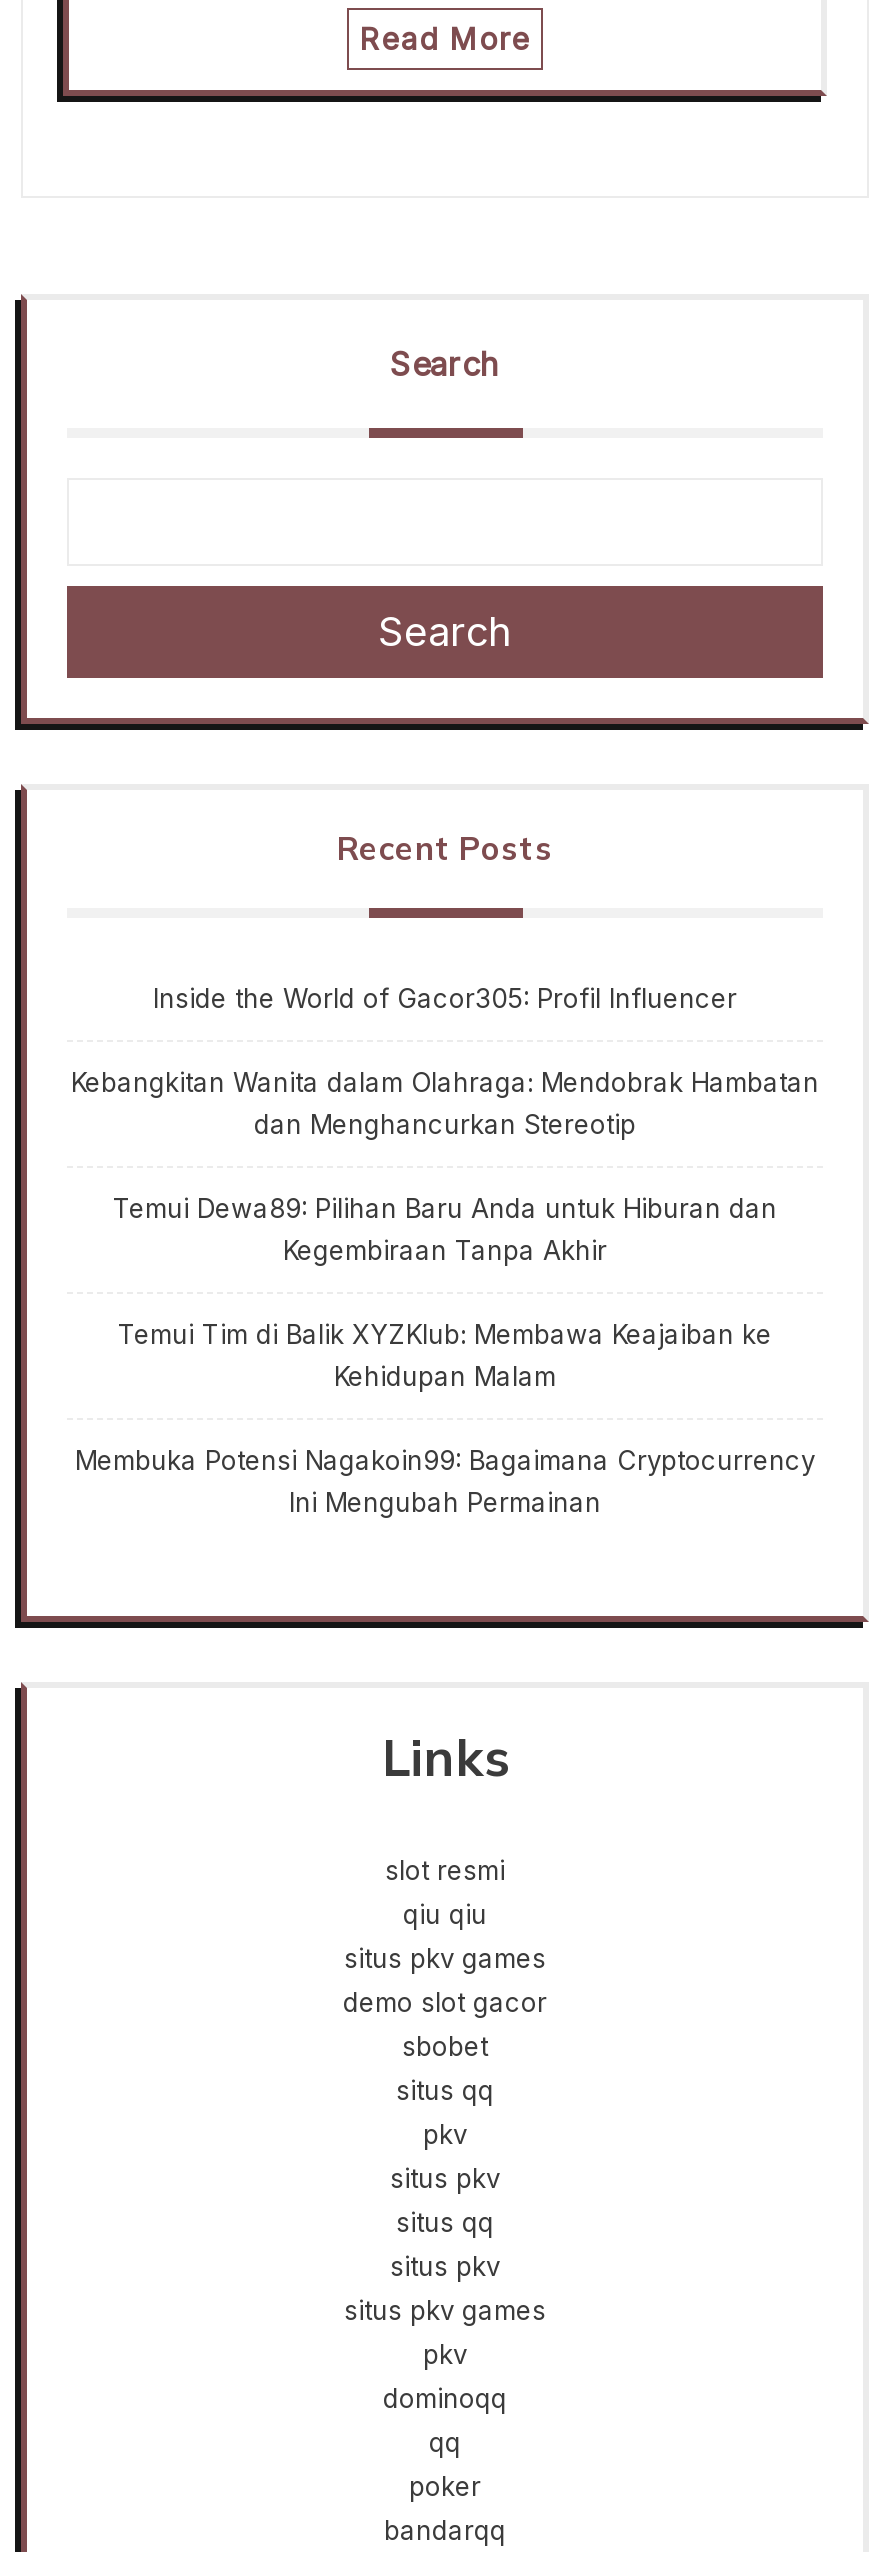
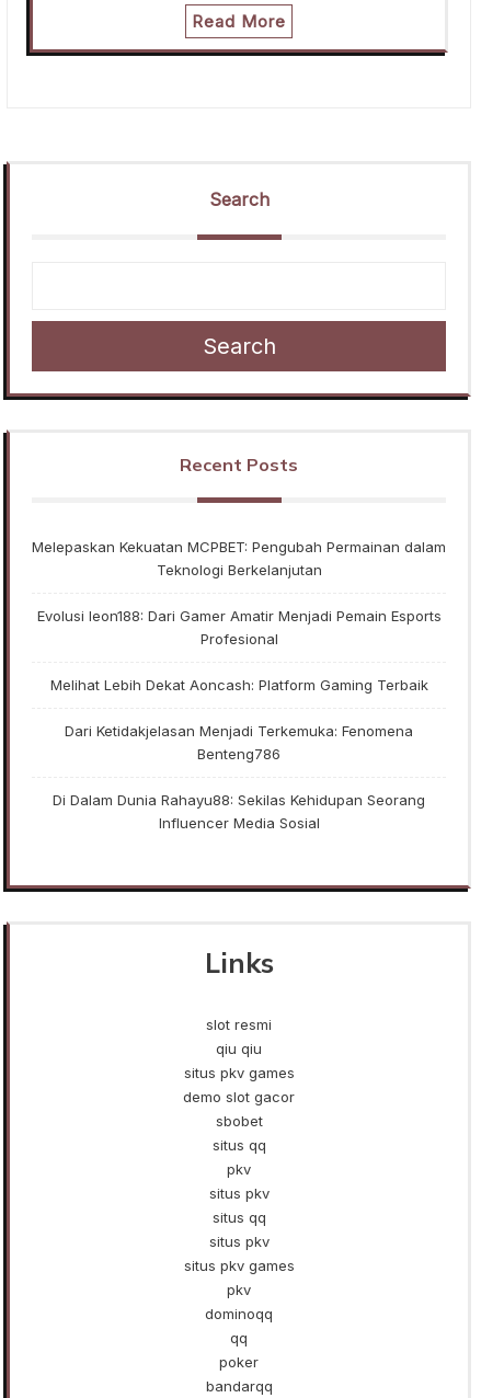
- Inside the World of Gacor305: Profil Influencer
+ Melepaskan Kekuatan MCPBET: Pengubah Permainan dalam
+ Teknologi Berkelanjutan

- Kebangkitan Wanita dalam Olahraga: Mendobrak Hambatan
- dan Menghancurkan Stereotip
+ Evolusi leon188: Dari Gamer Amatir Menjadi Pemain Esports
+ Profesional

- Temui Dewa89: Pilihan Baru Anda untuk Hiburan dan
- Kegembiraan Tanpa Akhir
+ Melihat Lebih Dekat Aoncash: Platform Gaming Terbaik

- Temui Tim di Balik XYZKlub: Membawa Keajaiban ke
- Kehidupan Malam
+ Dari Ketidakjelasan Menjadi Terkemuka: Fenomena
+ Benteng786

- Membuka Potensi Nagakoin99: Bagaimana Cryptocurrency
- Ini Mengubah Permainan
+ Di Dalam Dunia Rahayu88: Sekilas Kehidupan Seorang
+ Influencer Media Sosial
